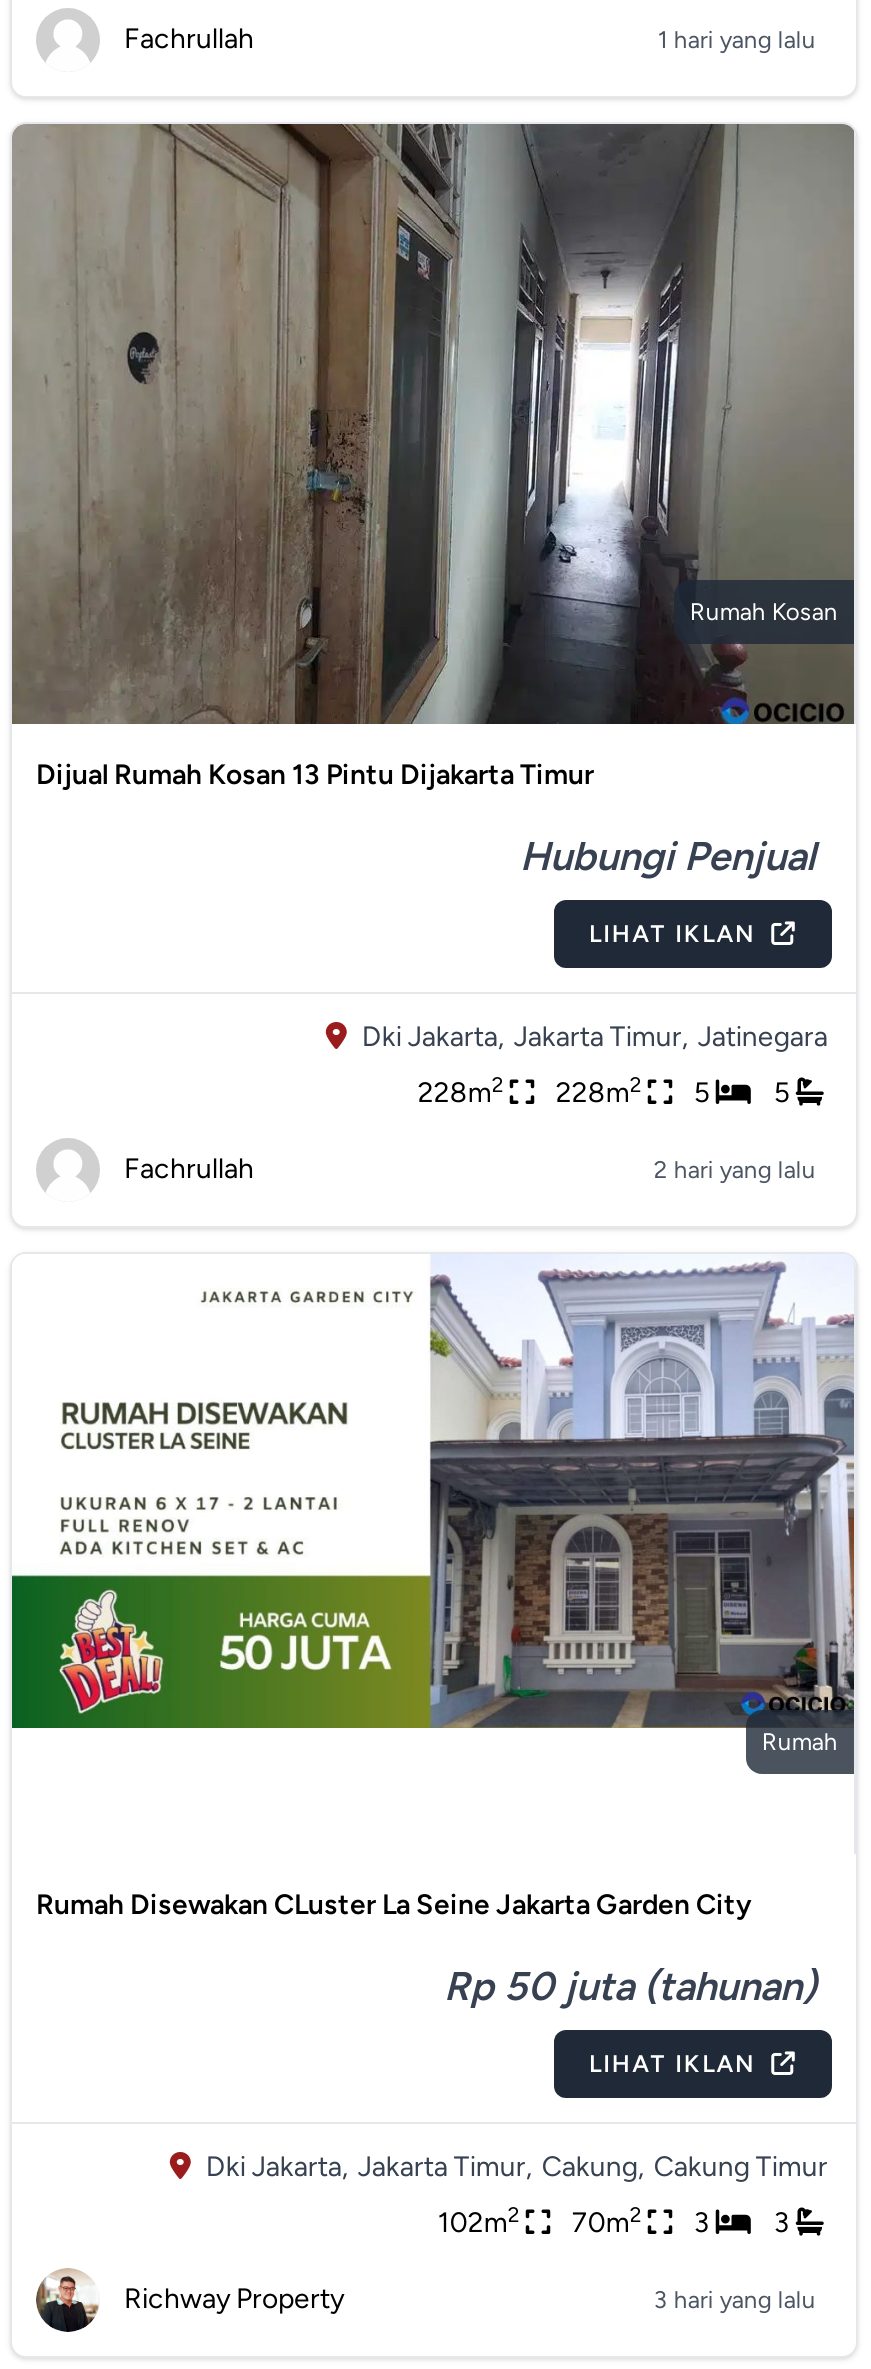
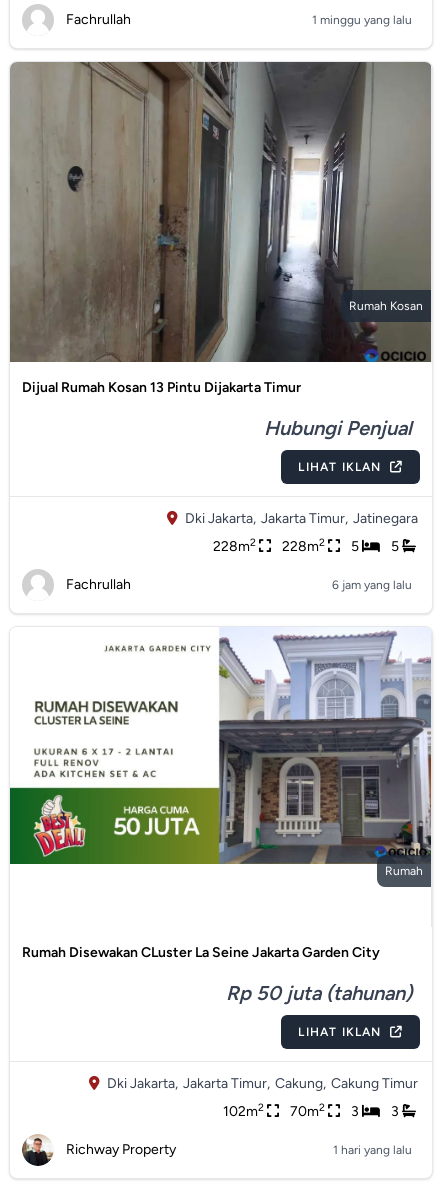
moved down: 1 hari yang lalu

+ 1 minggu yang lalu

- 2 hari yang lalu
+ 6 jam yang lalu

- 3 hari yang lalu
